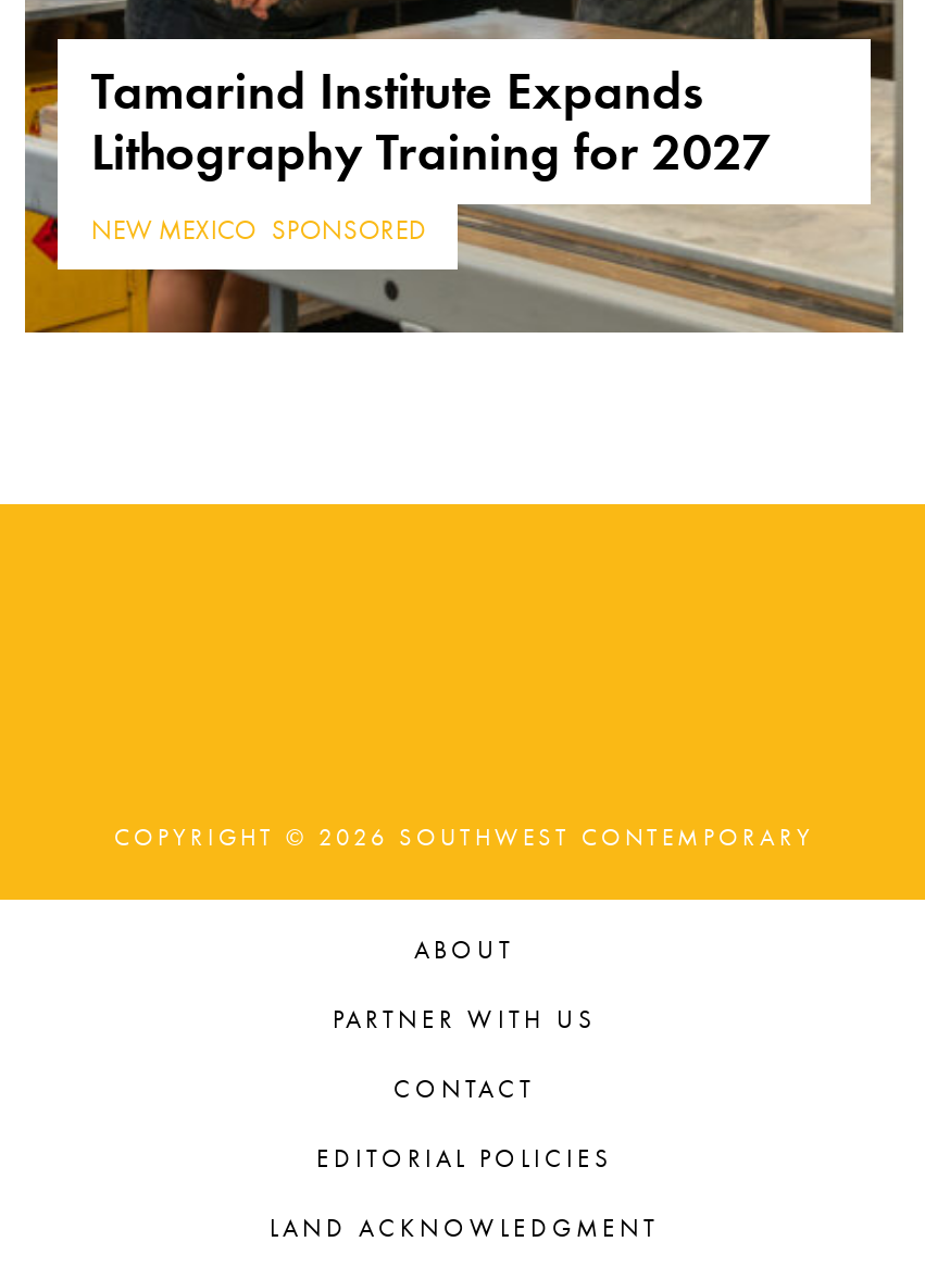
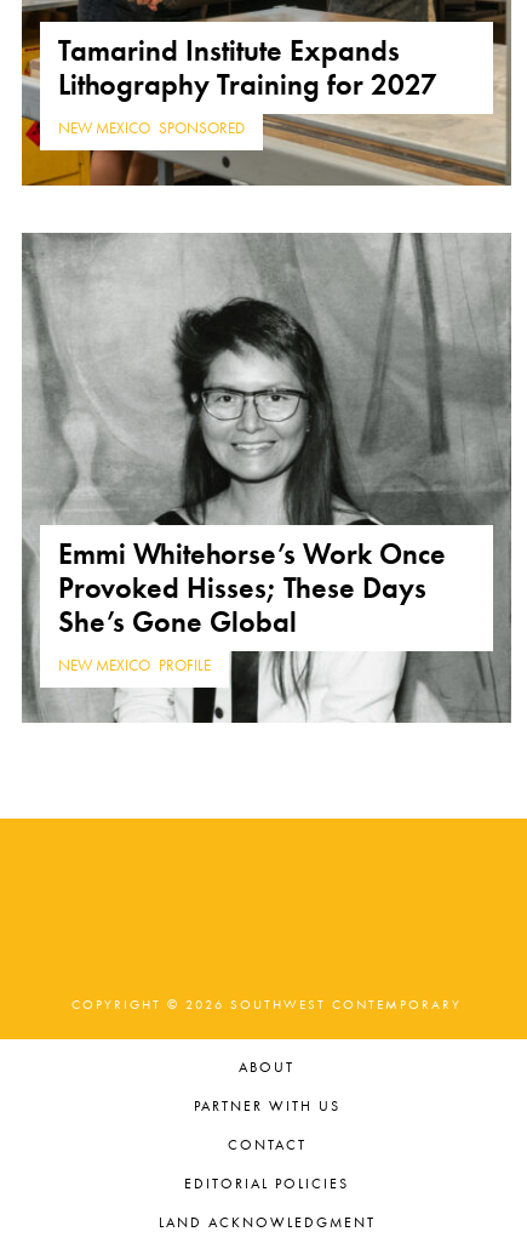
+ [image]
+ Emmi Whitehorse’s Work Once
+ Provoked Hisses; These Days
+ She’s Gone Global
+ NEW MEXICO, PROFILE
